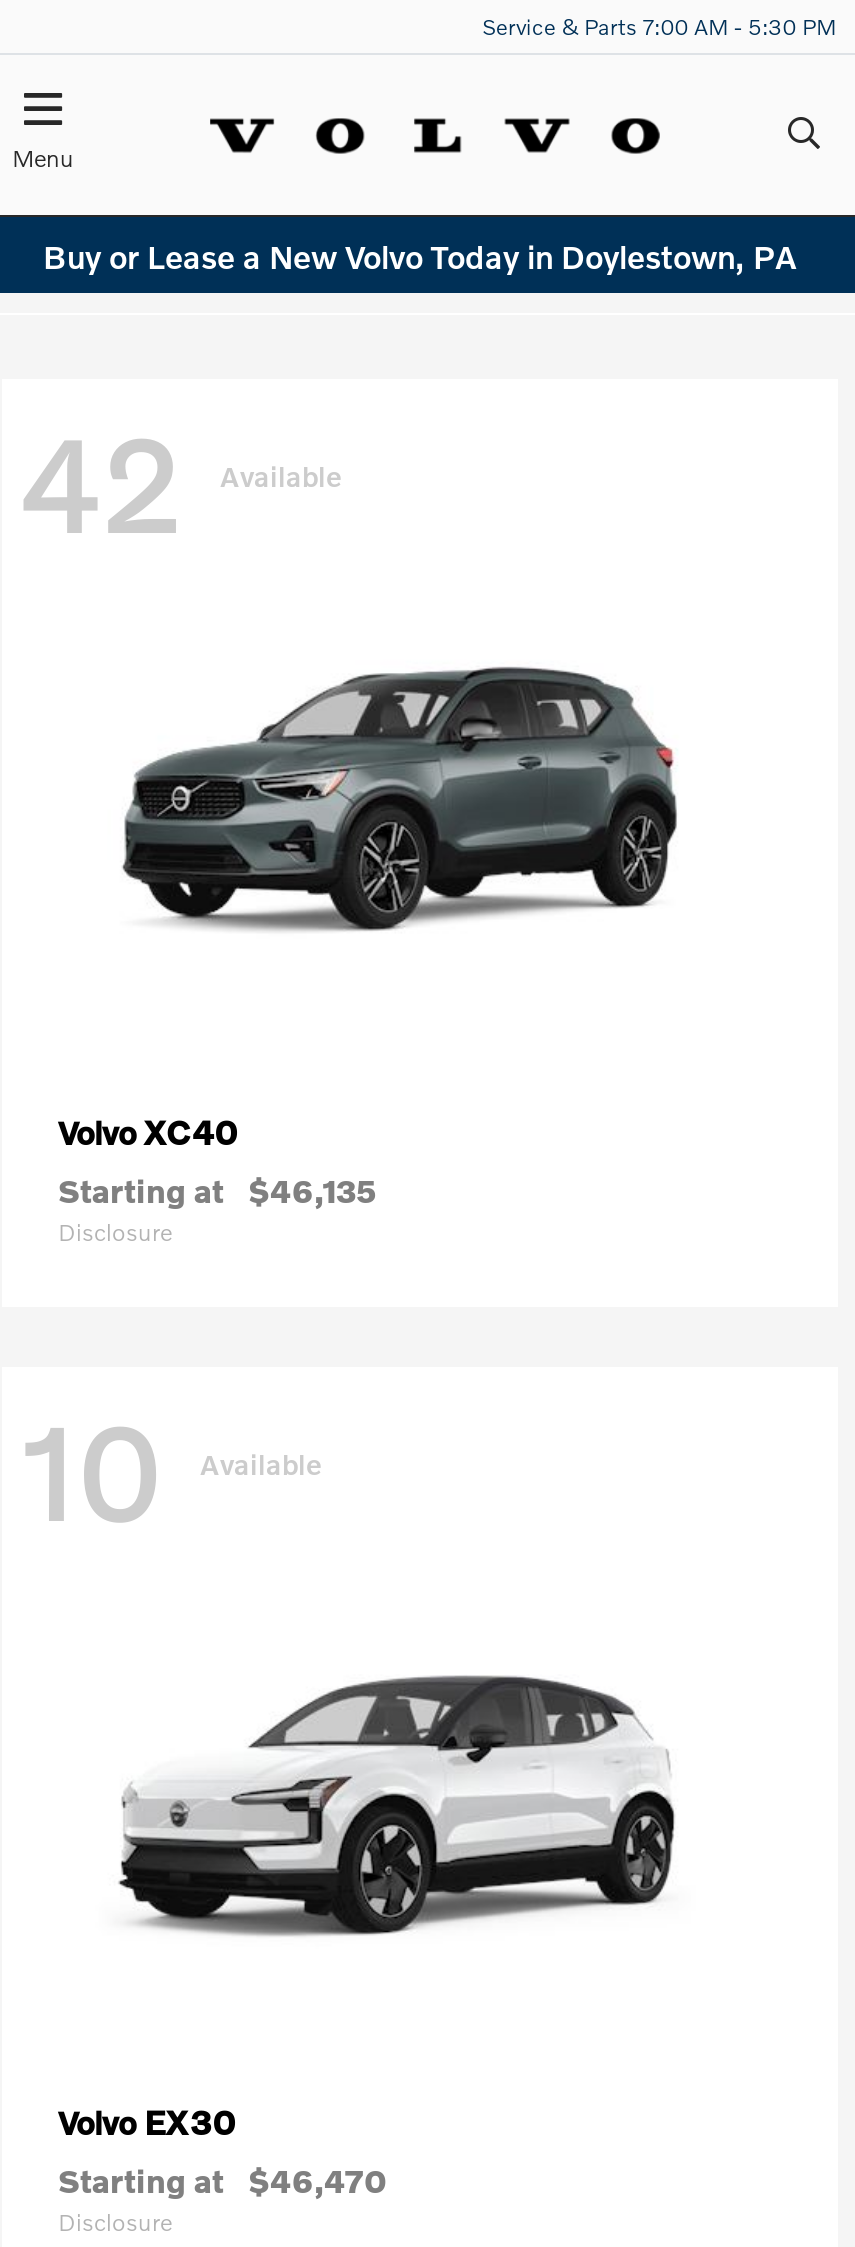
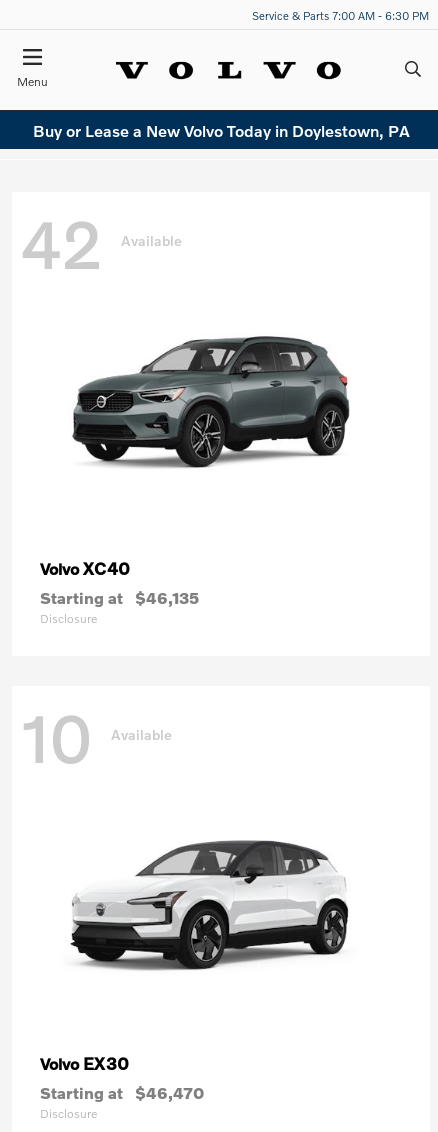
- Service & Parts 7:00 AM - 5:30 PM
+ Service & Parts 7:00 AM - 6:30 PM
